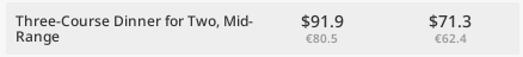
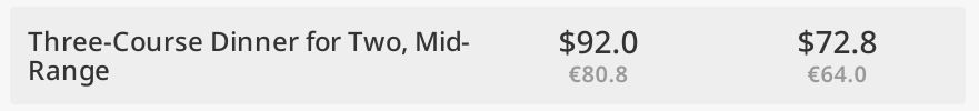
- $91.9
+ $92.0

- $71.3
+ $72.8

- €80.5
+ €80.8

- €62.4
+ €64.0
